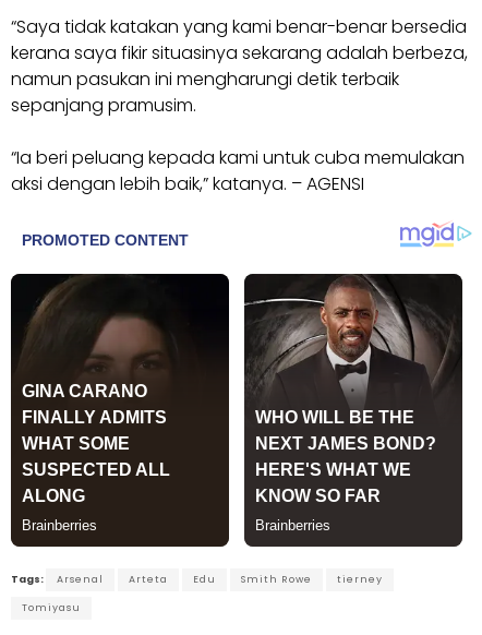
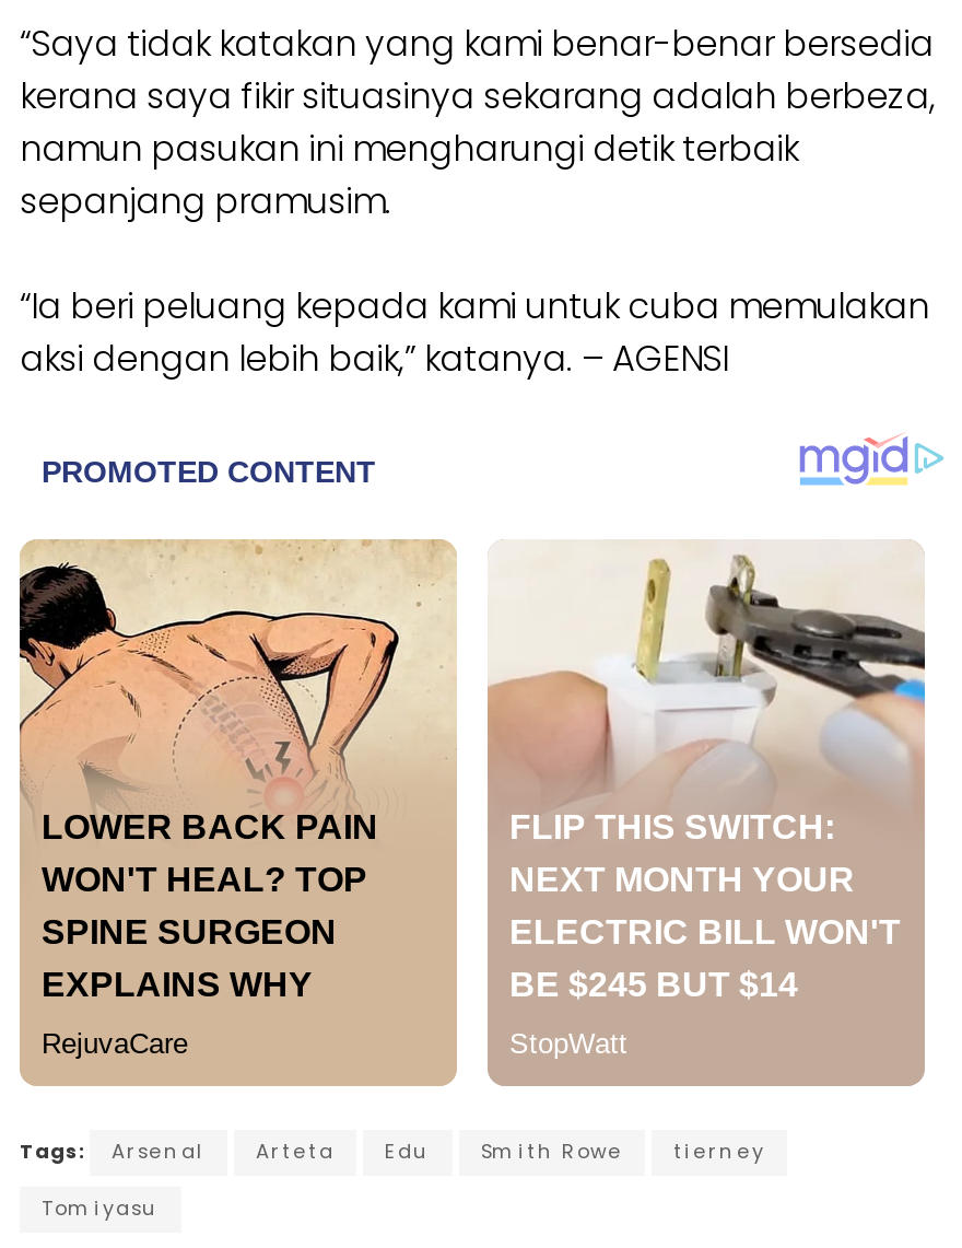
- [image]
+ [image]

- [image]
+ [image]
